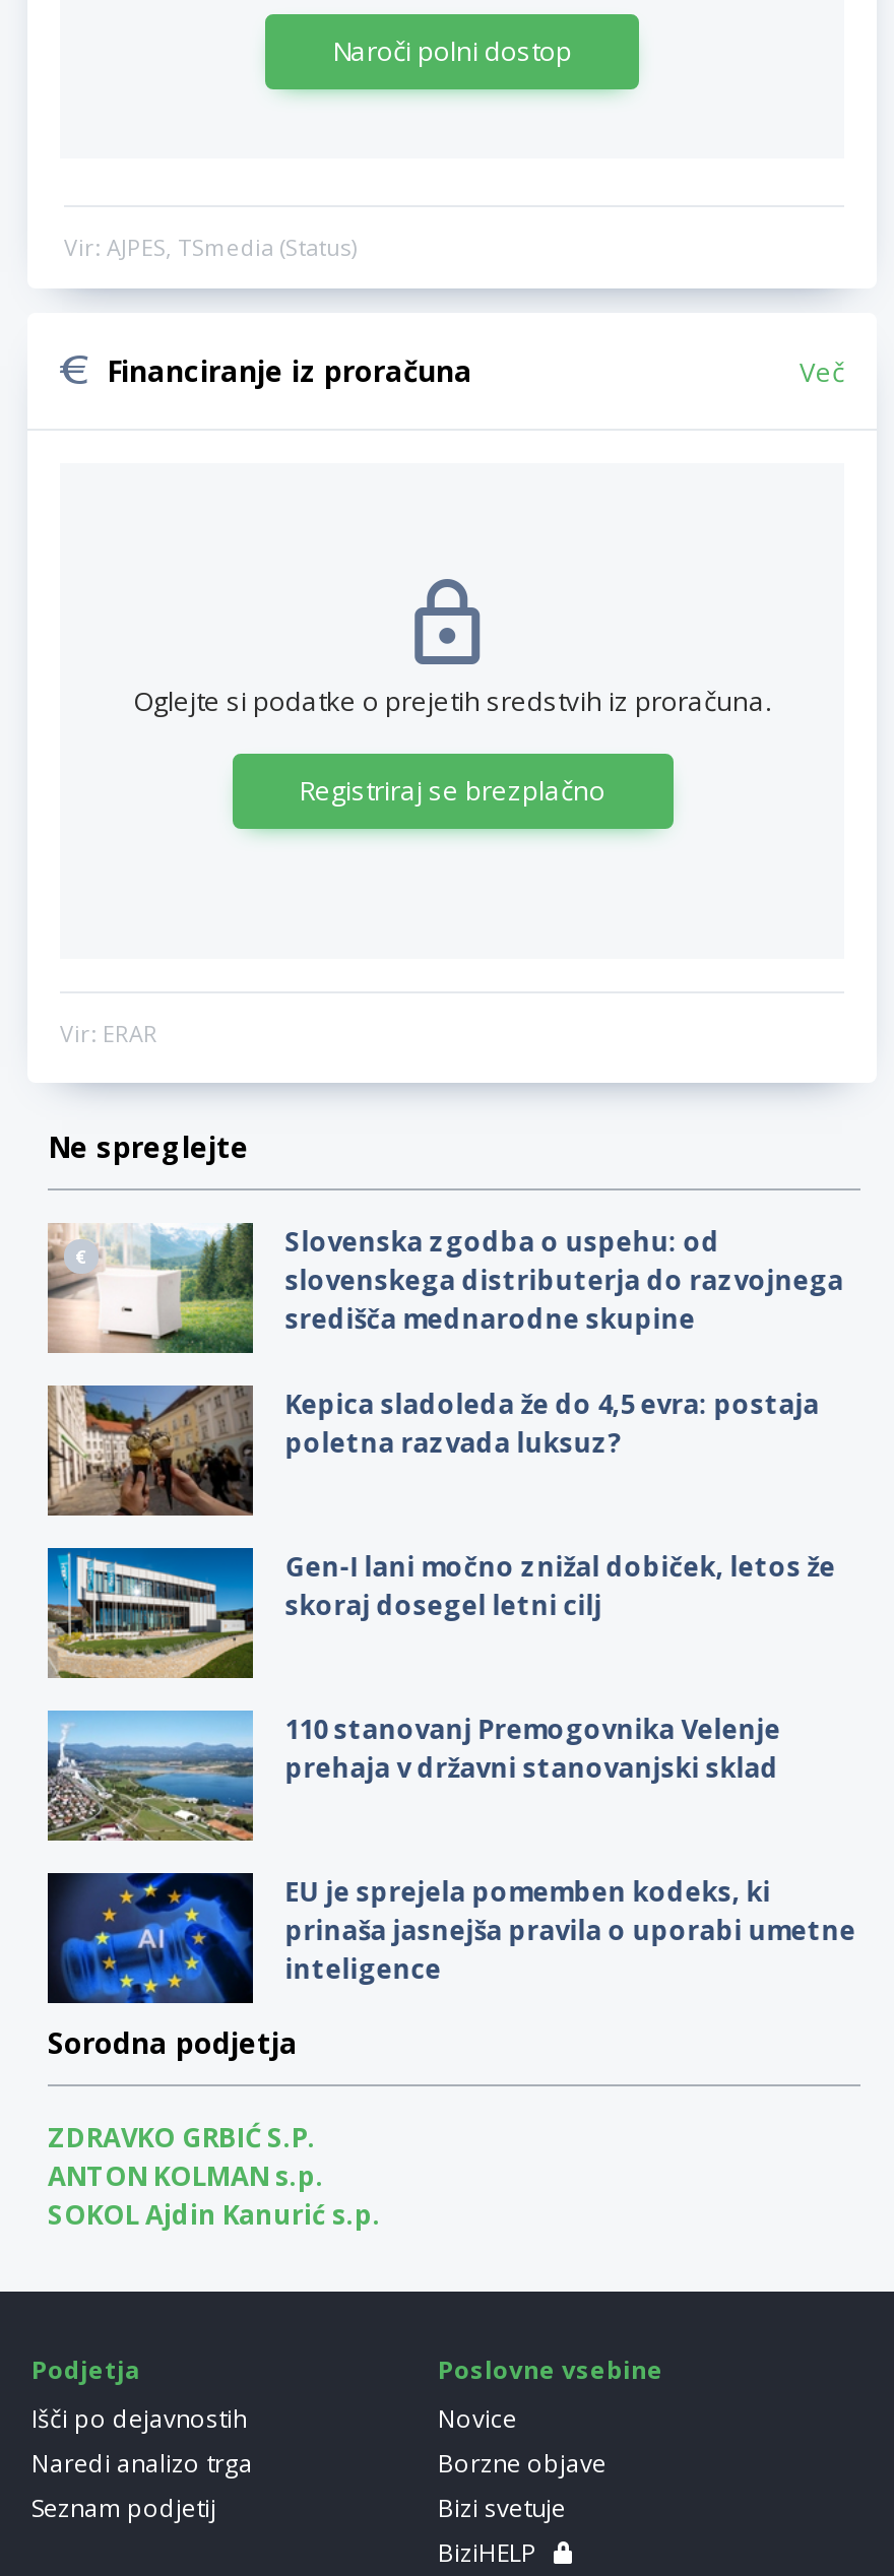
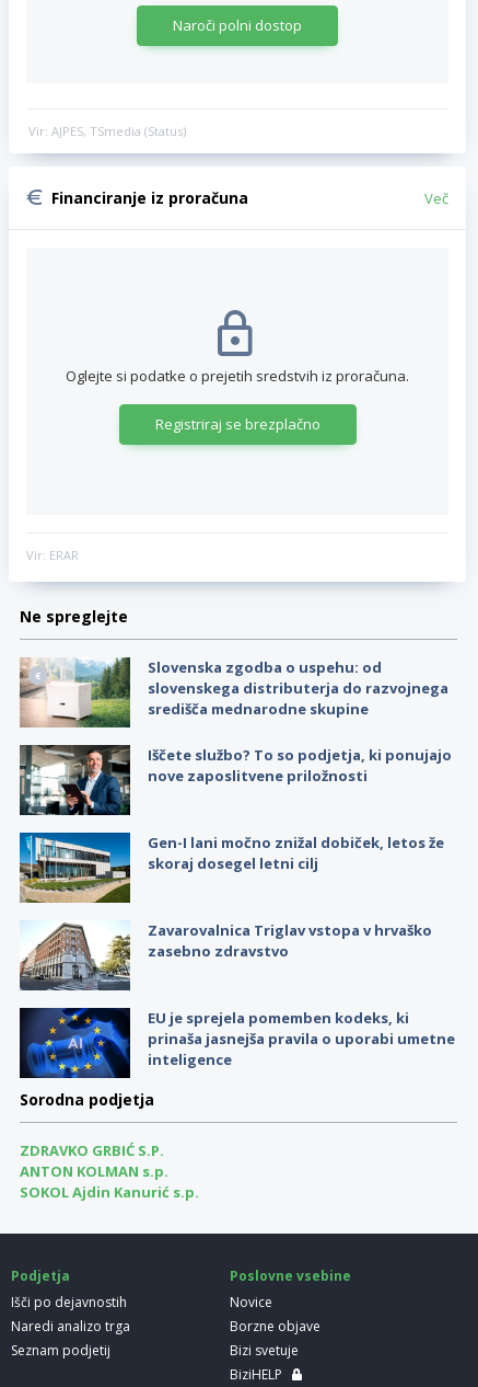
- [image]
- Kepica sladoleda že do 4,5 evra: postaja
- poletna razvada luksuz?
+ [image]
+ Iščete službo? To so podjetja, ki ponujajo
+ nove zaposlitvene priložnosti

- [image]
- 110 stanovanj Premogovnika Velenje
- prehaja v državni stanovanjski sklad
+ [image]
+ Zavarovalnica Triglav vstopa v hrvaško
+ zasebno zdravstvo
